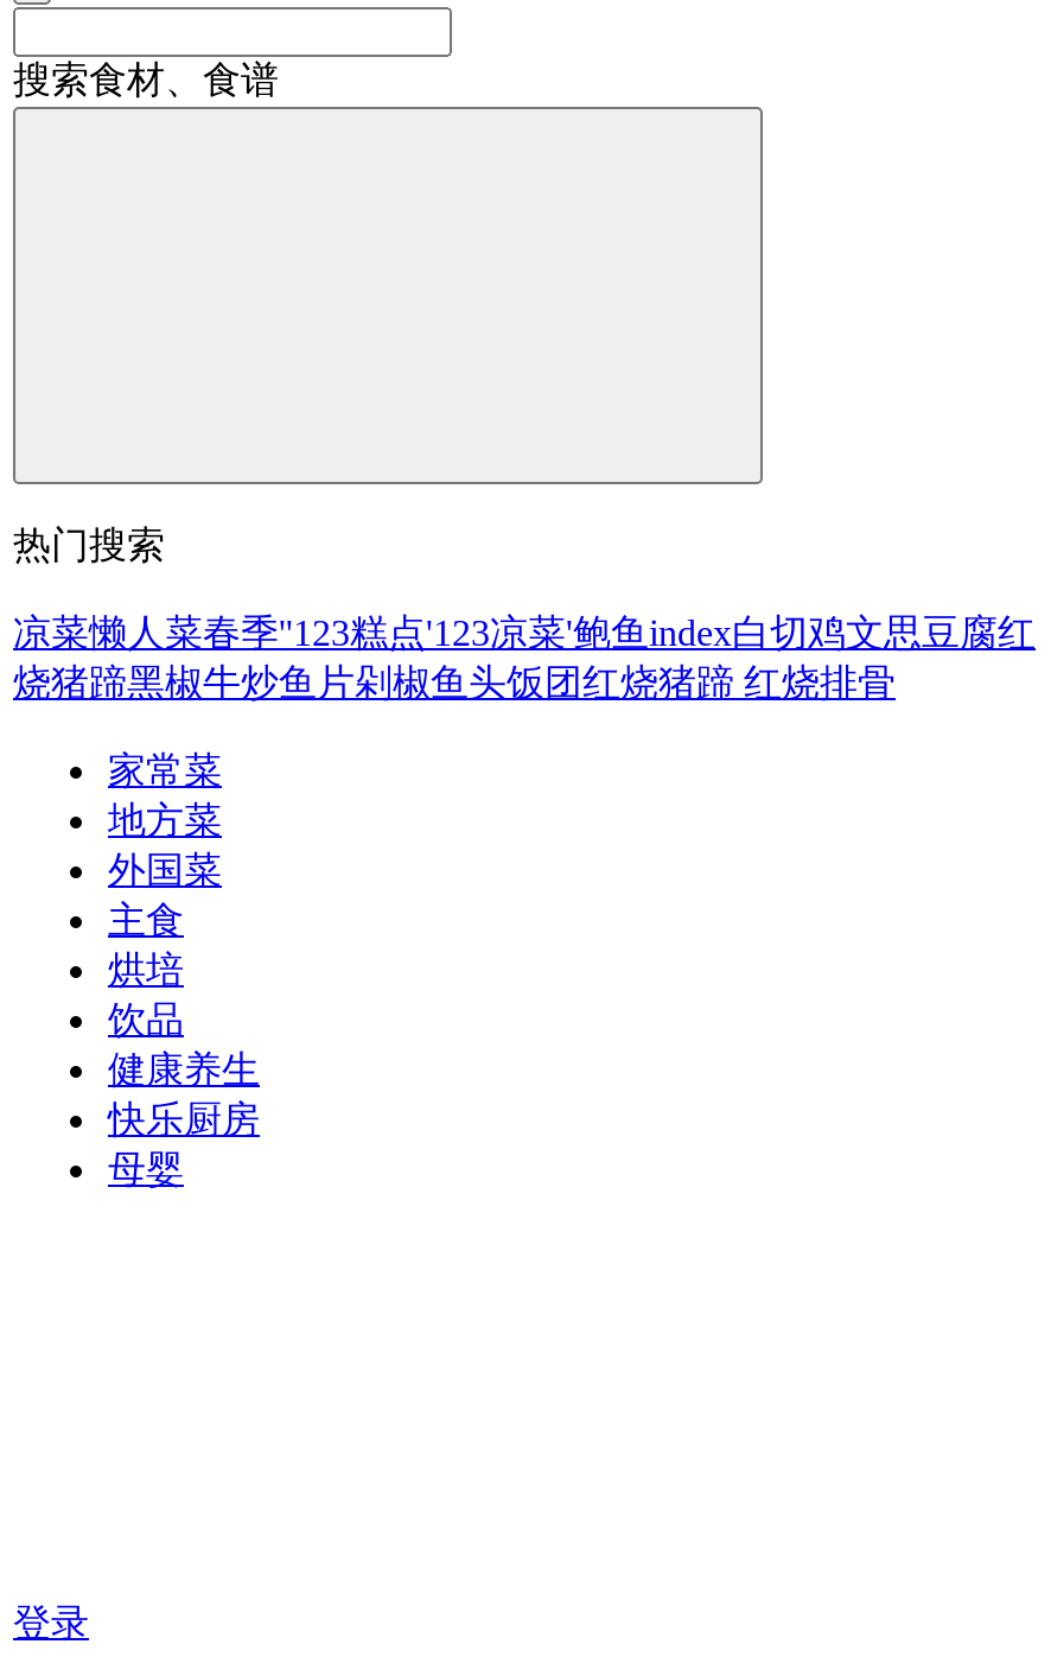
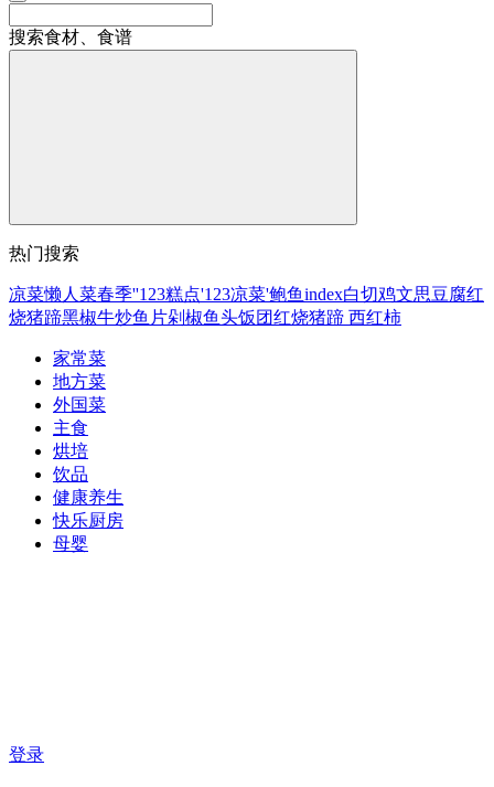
- 烧猪蹄黑椒牛炒鱼片剁椒鱼头饭团红烧猪蹄红烧排骨
+ 烧猪蹄黑椒牛炒鱼片剁椒鱼头饭团红烧猪蹄西红柿
